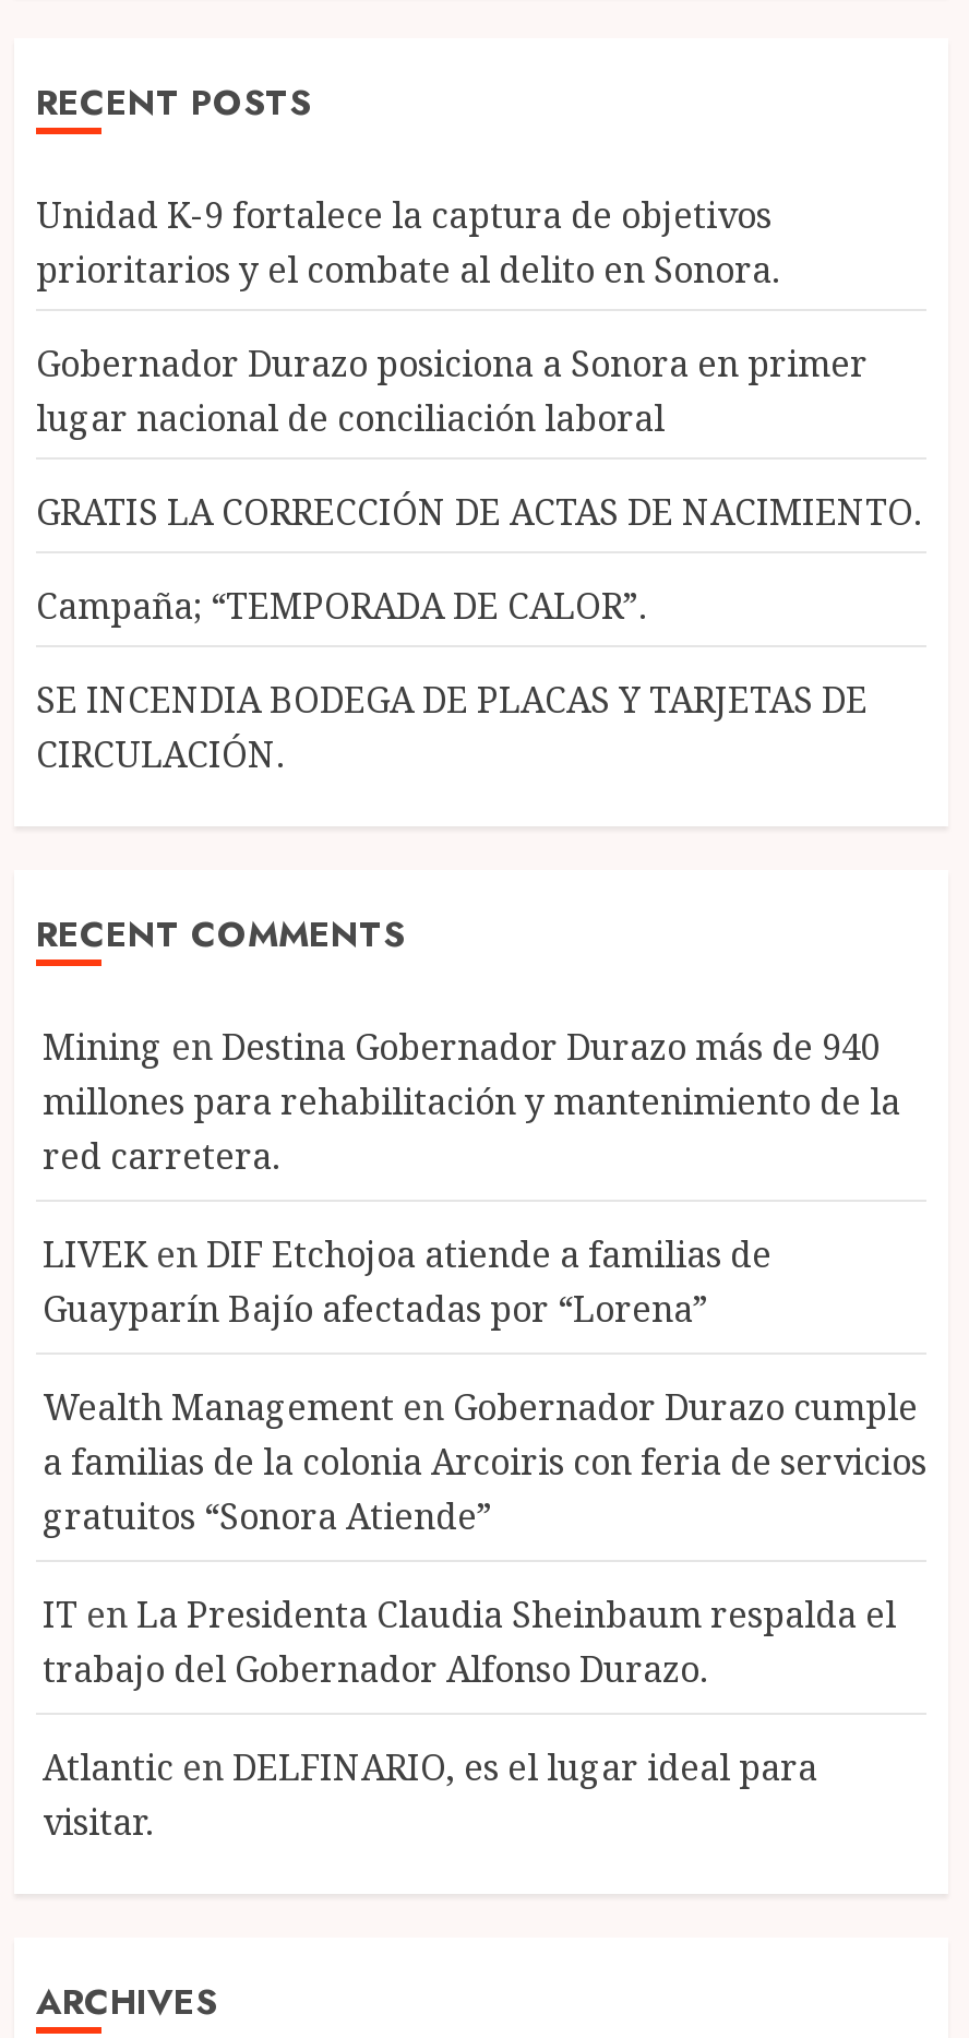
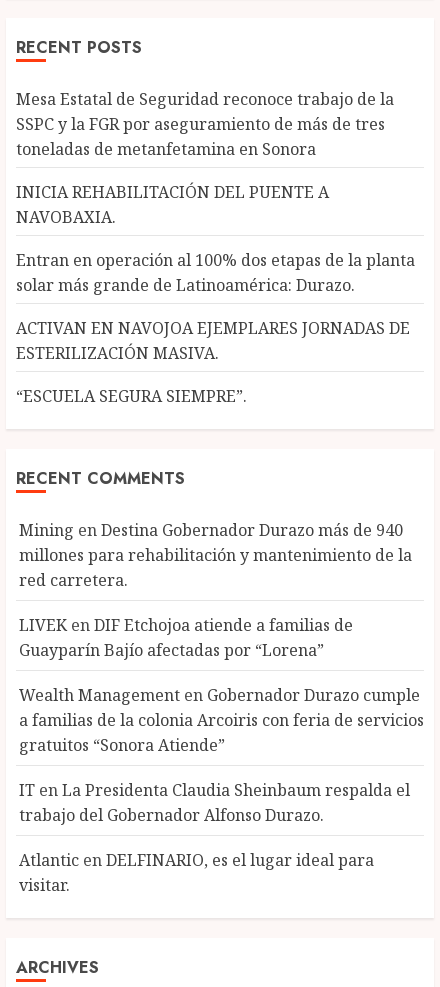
- Unidad K-9 fortalece la captura de objetivos
- prioritarios y el combate al delito en Sonora.
+ Mesa Estatal de Seguridad reconoce trabajo de la
+ SSPC y la FGR por aseguramiento de más de tres
+ toneladas de metanfetamina en Sonora

- Gobernador Durazo posiciona a Sonora en primer
- lugar nacional de conciliación laboral
+ INICIA REHABILITACIÓN DEL PUENTE A
+ NAVOBAXIA.

- GRATIS LA CORRECCIÓN DE ACTAS DE NACIMIENTO.
+ Entran en operación al 100% dos etapas de la planta
+ solar más grande de Latinoamérica: Durazo.

- Campaña; “TEMPORADA DE CALOR”.
+ ACTIVAN EN NAVOJOA EJEMPLARES JORNADAS DE
+ ESTERILIZACIÓN MASIVA.

- SE INCENDIA BODEGA DE PLACAS Y TARJETAS DE
- CIRCULACIÓN.
+ “ESCUELA SEGURA SIEMPRE”.
